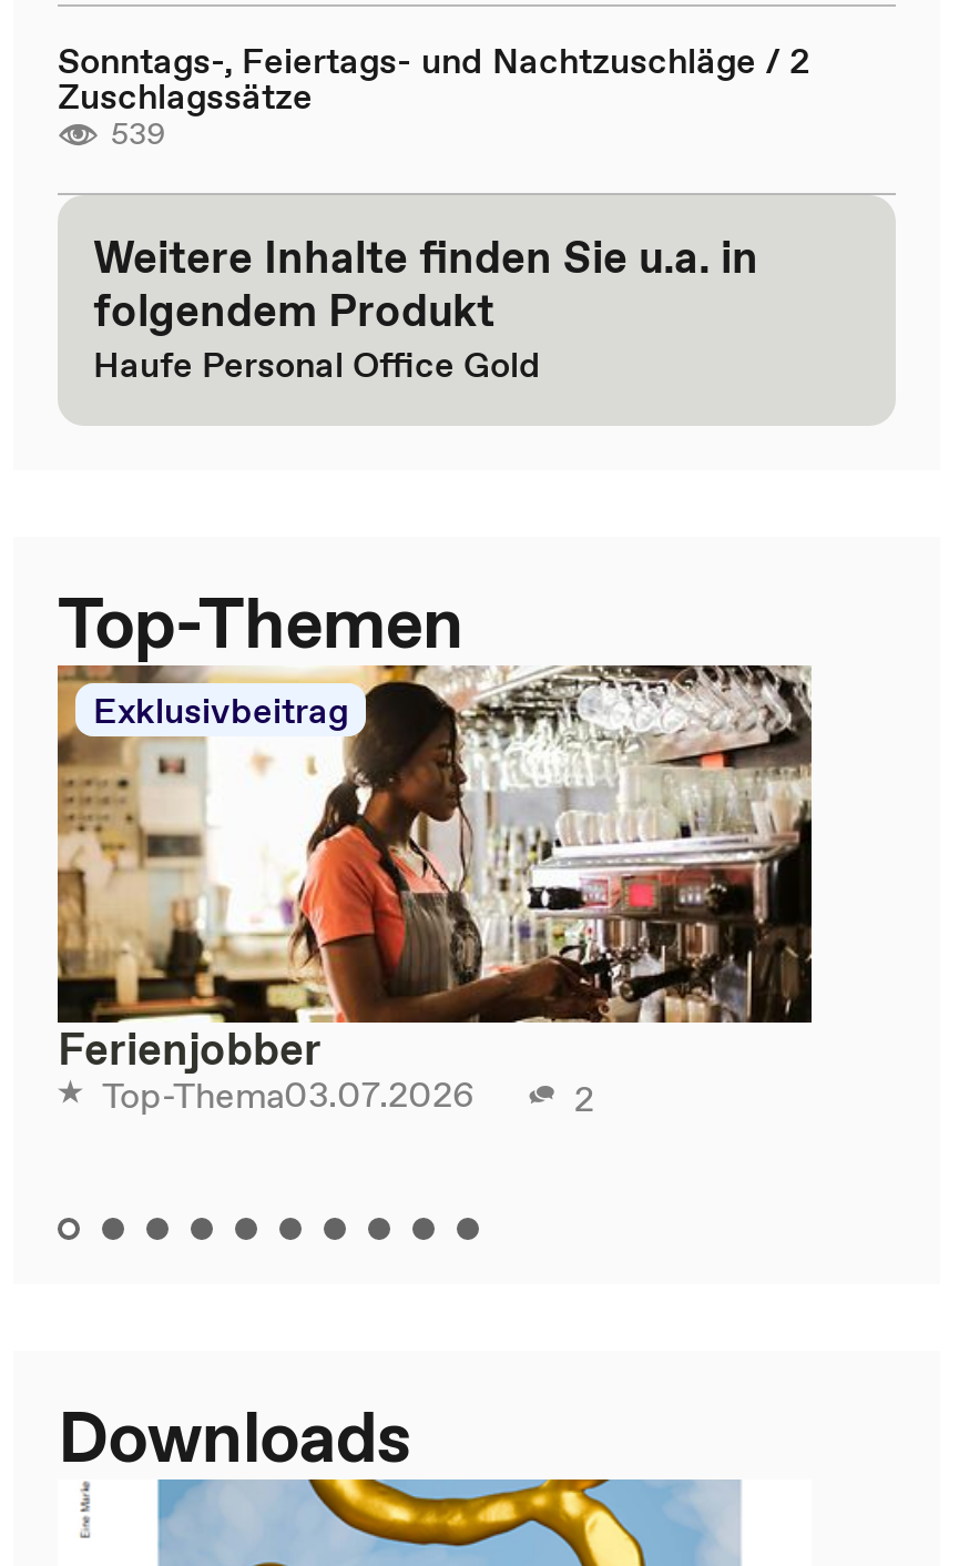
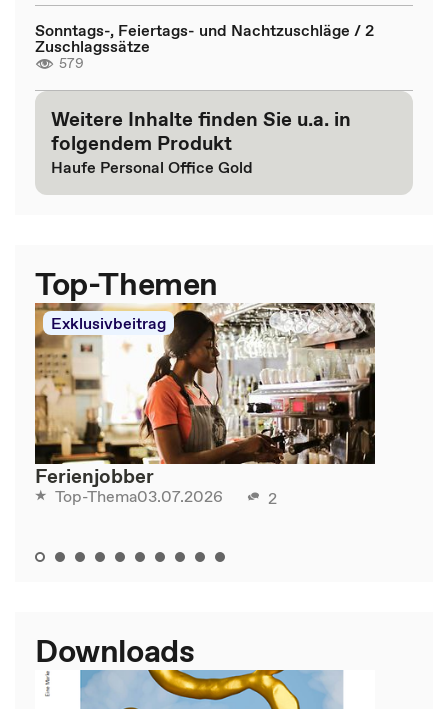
- 539
+ 579
